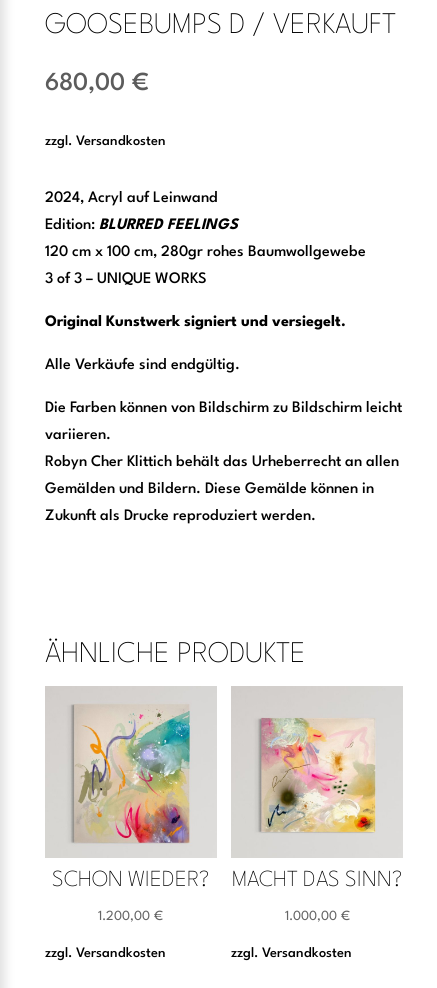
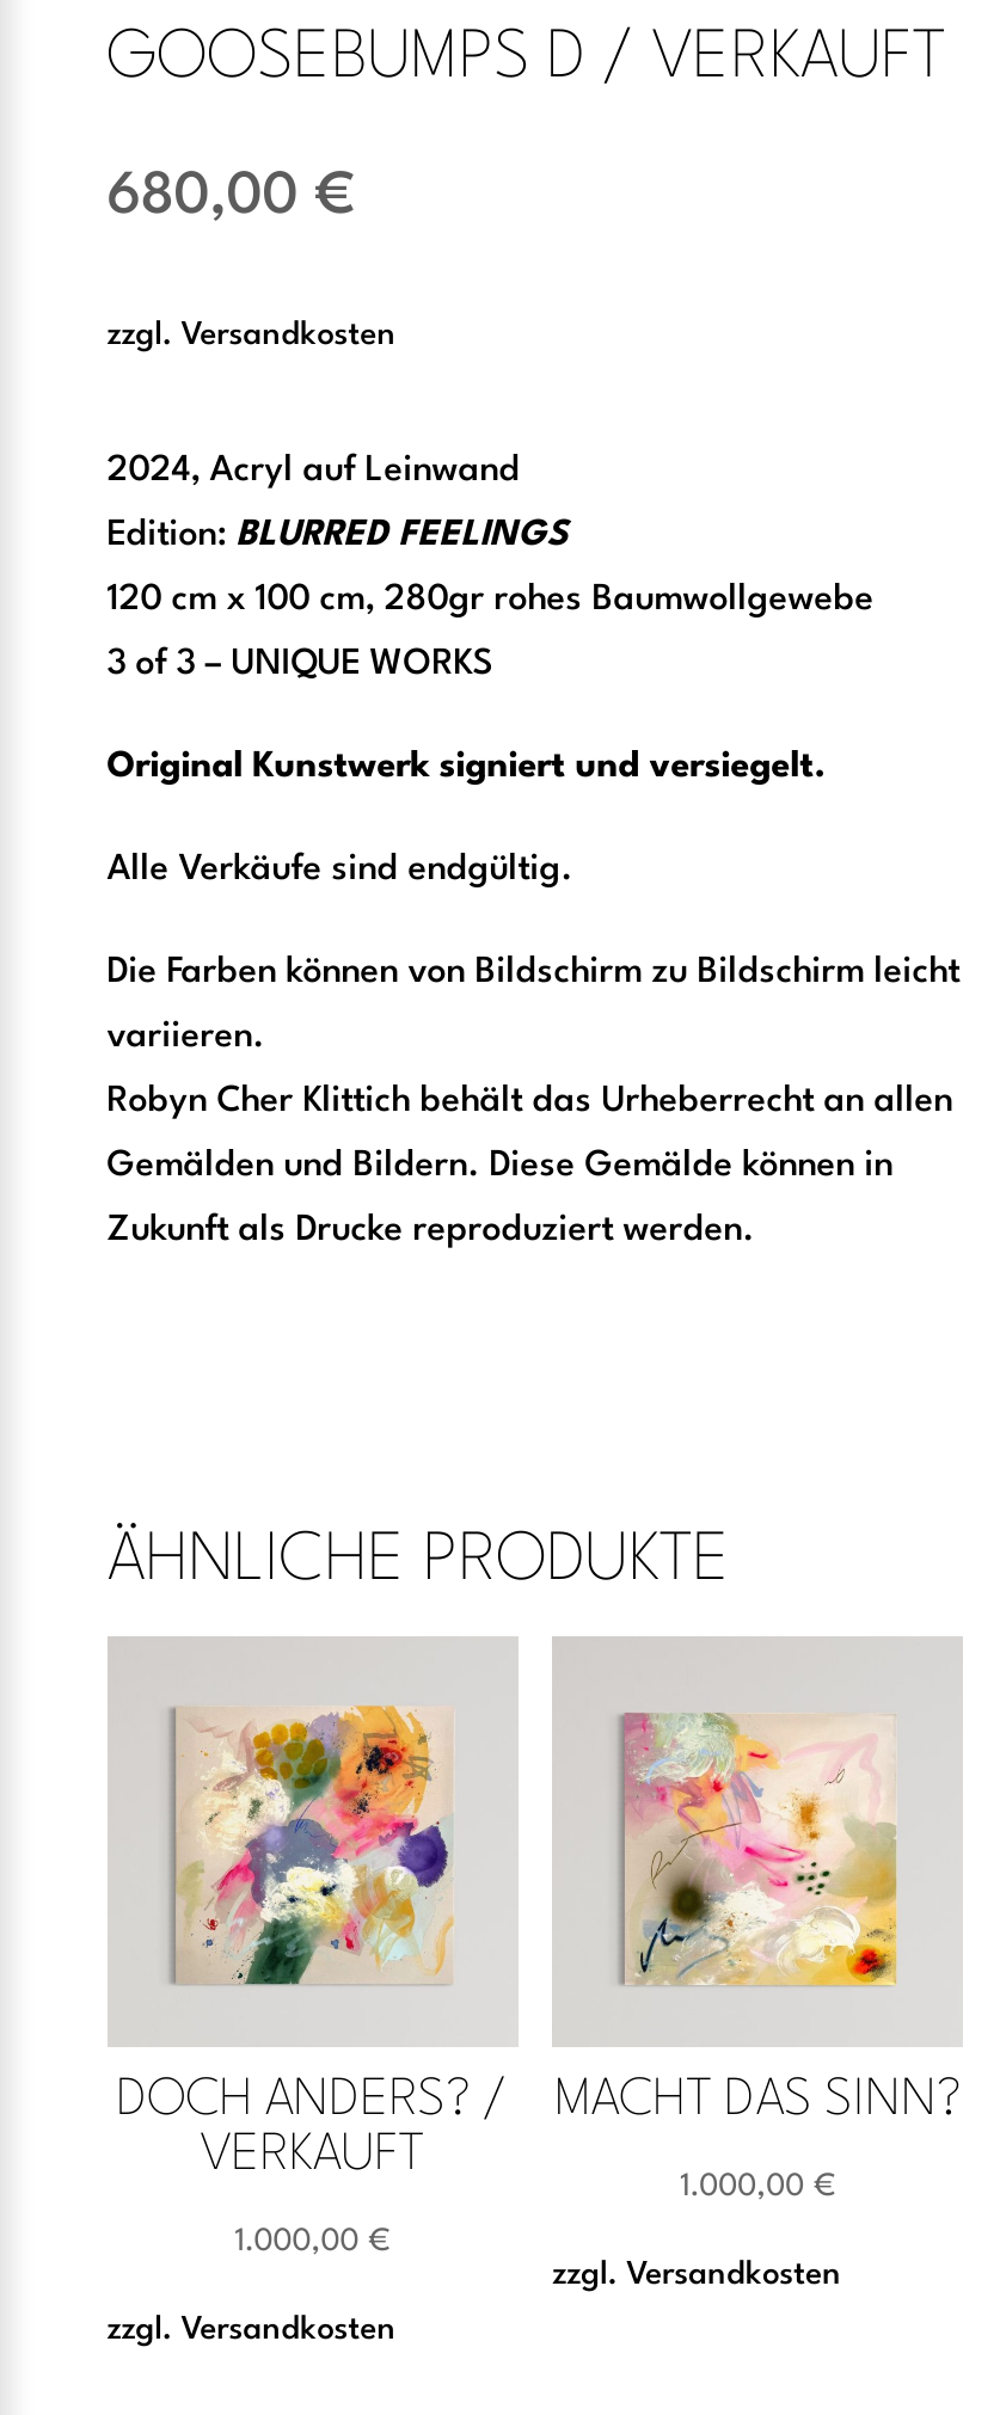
- [image]
- SCHON WIEDER?
+ [image]
+ DOCH ANDERS? /
+ VERKAUFT

- 1.200,00 €
+ 1.000,00 €
